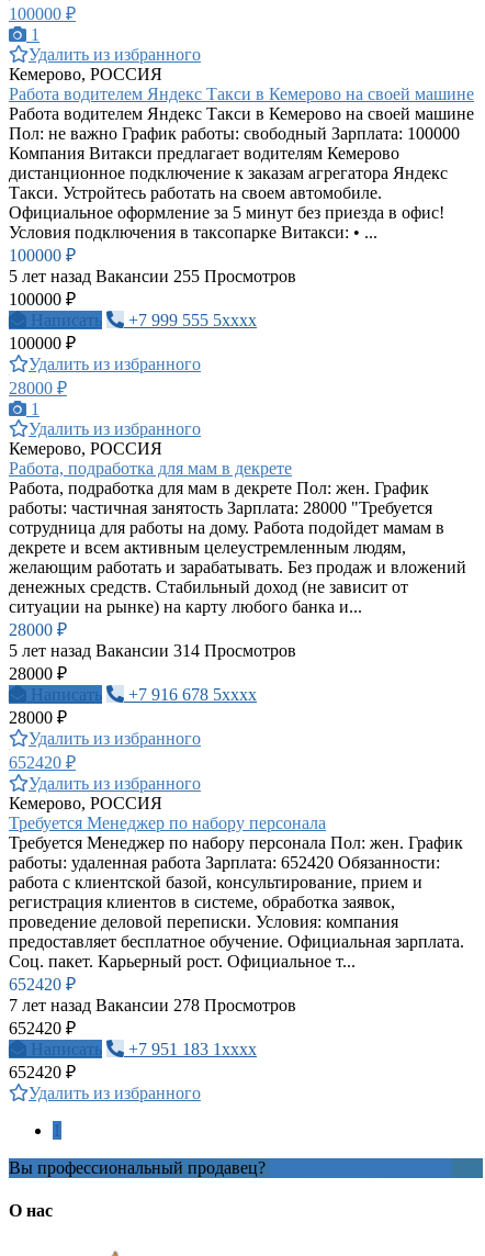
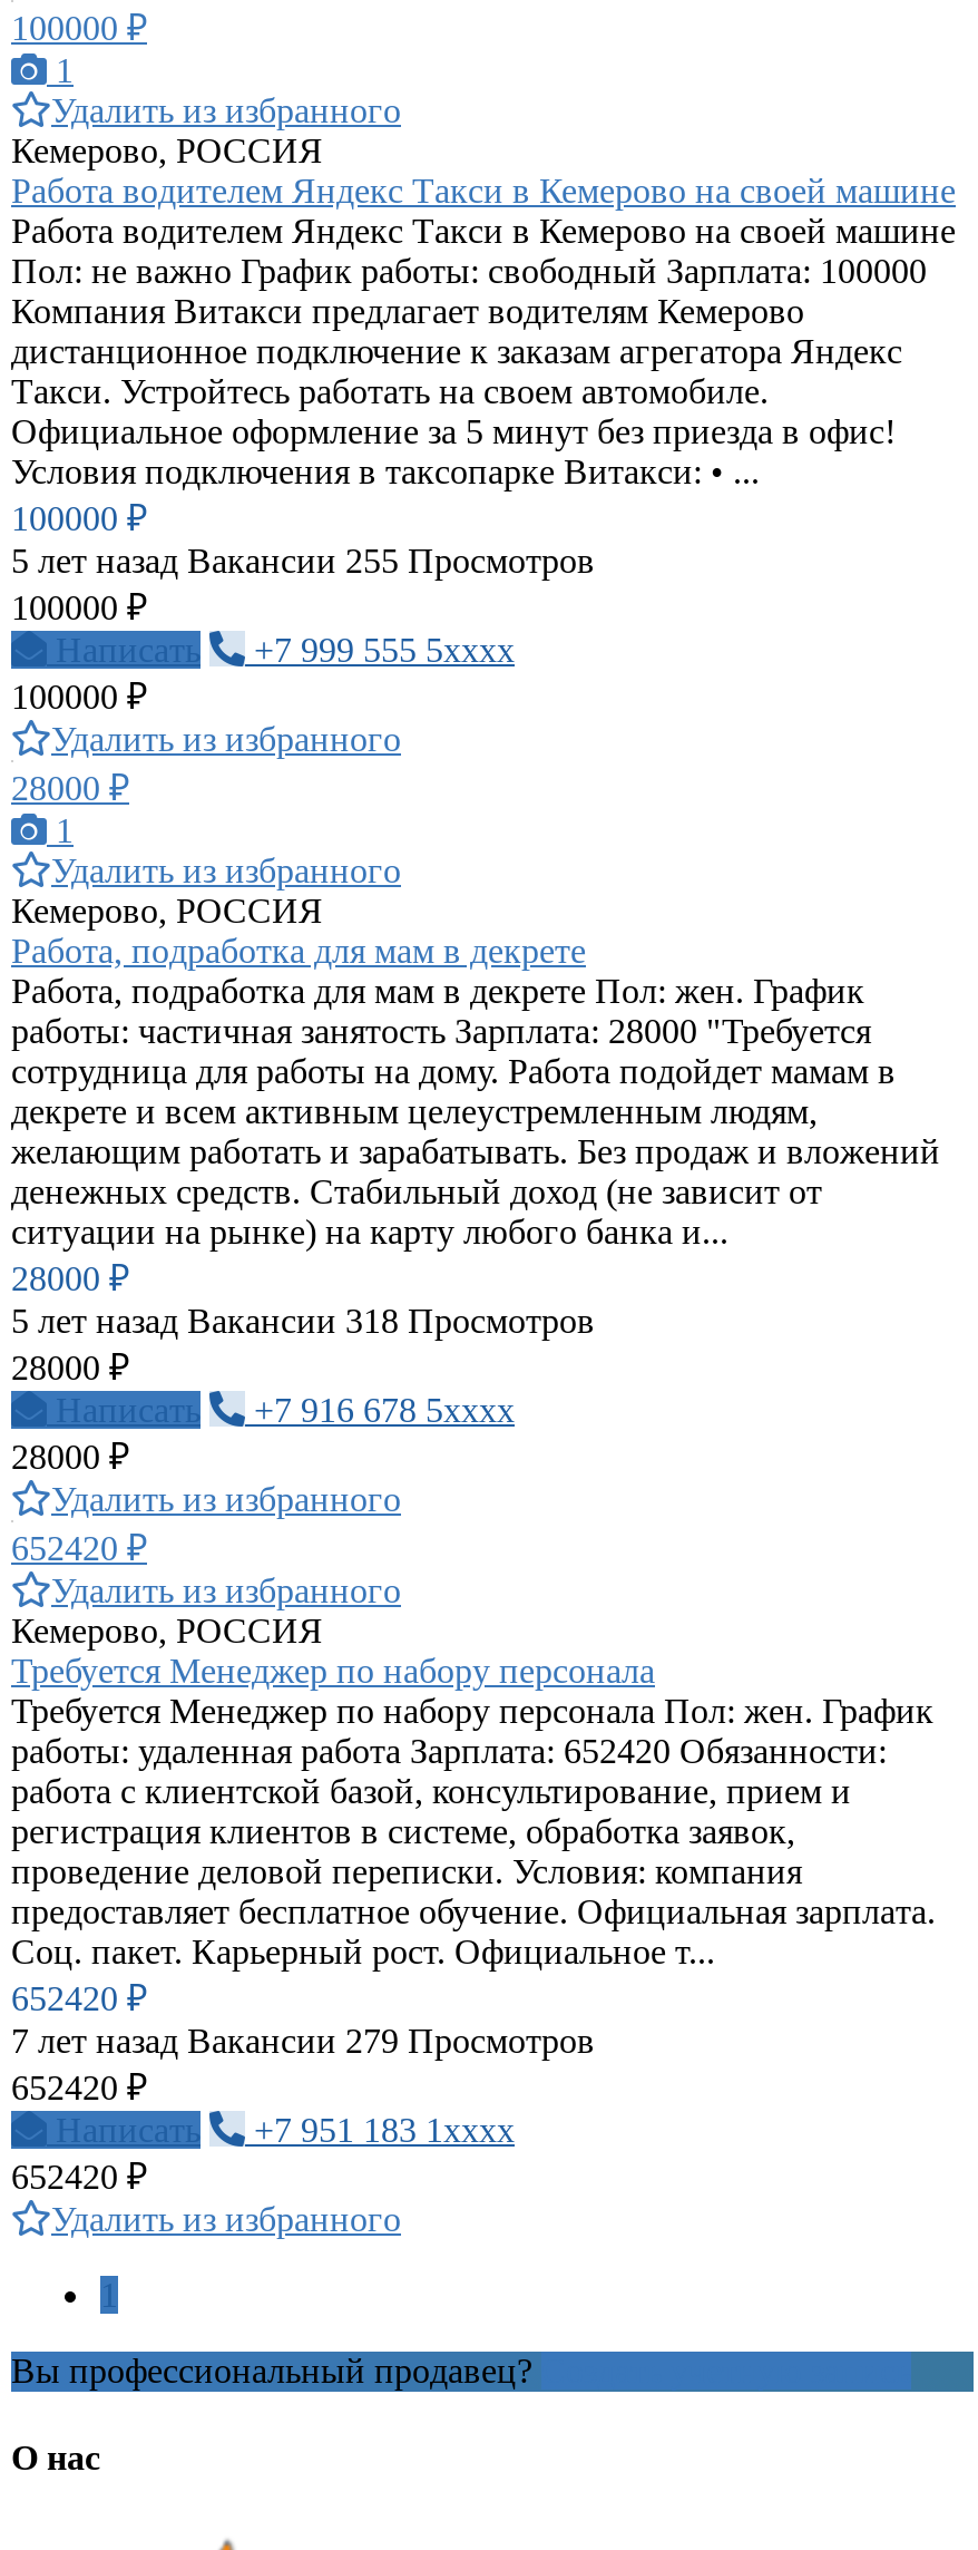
- 5 лет назад Вакансии 314 Просмотров
+ 5 лет назад Вакансии 318 Просмотров

- 7 лет назад Вакансии 278 Просмотров
+ 7 лет назад Вакансии 279 Просмотров
